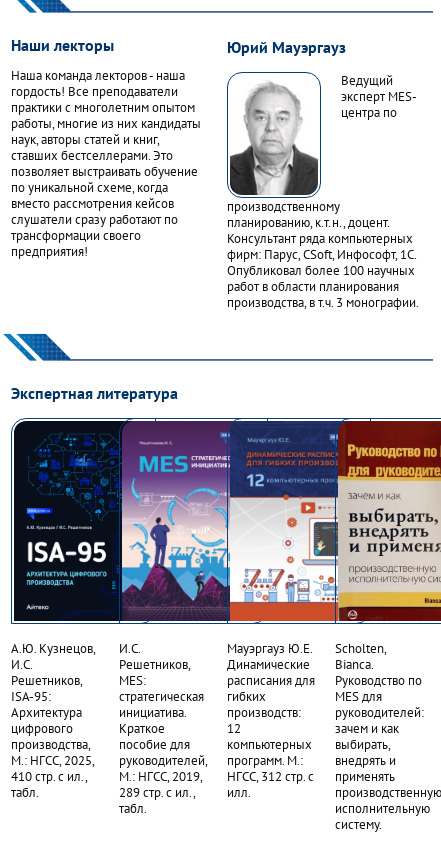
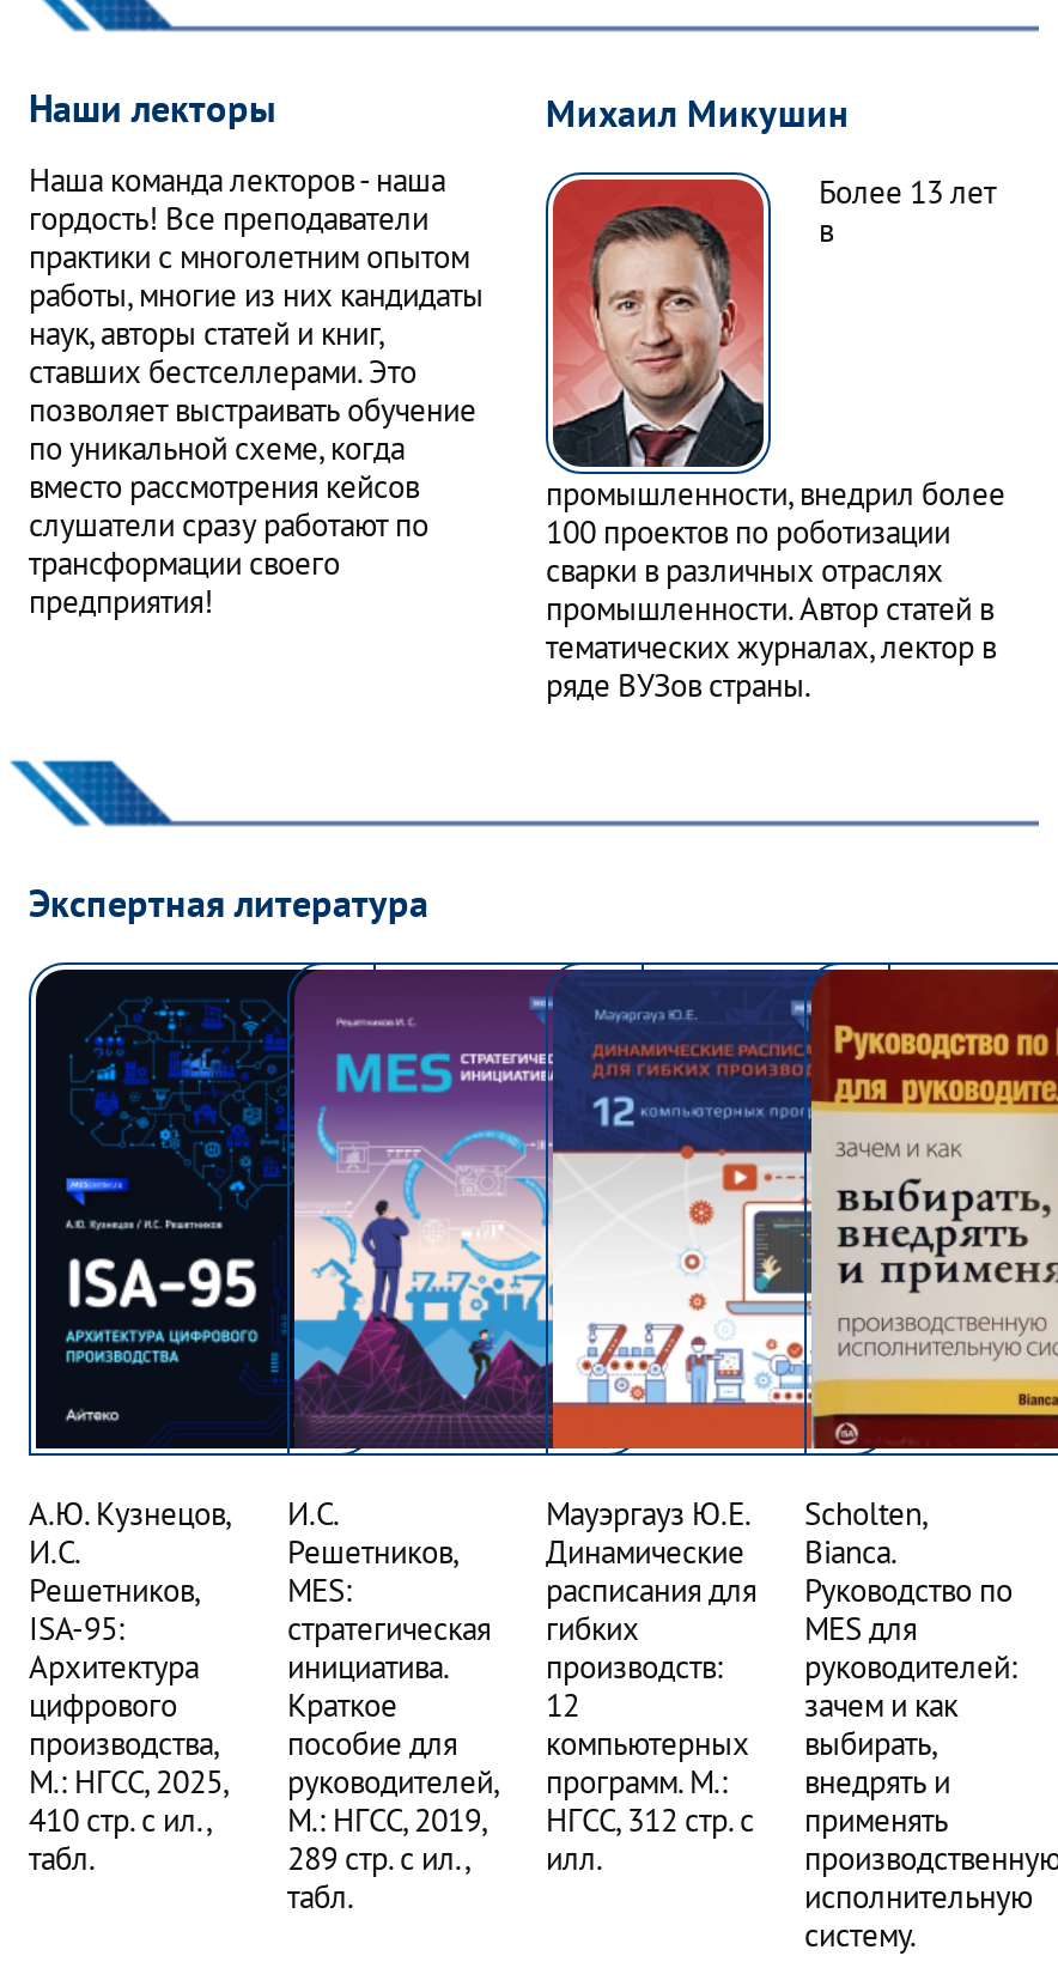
- Юрий Мауэргауз
+ Михаил Микушин

- [image]
- производственному
- планированию, к.т.н., доцент.
- Консультант ряда компьютерных
- фирм: Парус, CSoft, Инфософт, 1С.
- Опубликовал более 100 научных
- работ в области планирования
- производства, в т.ч. 3 монографии.
+ [image]
+ промышленности, внедрил более
+ 100 проектов по роботизации
+ сварки в различных отраслях
+ промышленности. Автор статей в
+ тематических журналах, лектор в
+ ряде ВУЗов страны.

- Ведущий
- эксперт MES-
- центра по
+ Более 13 лет
+ в
